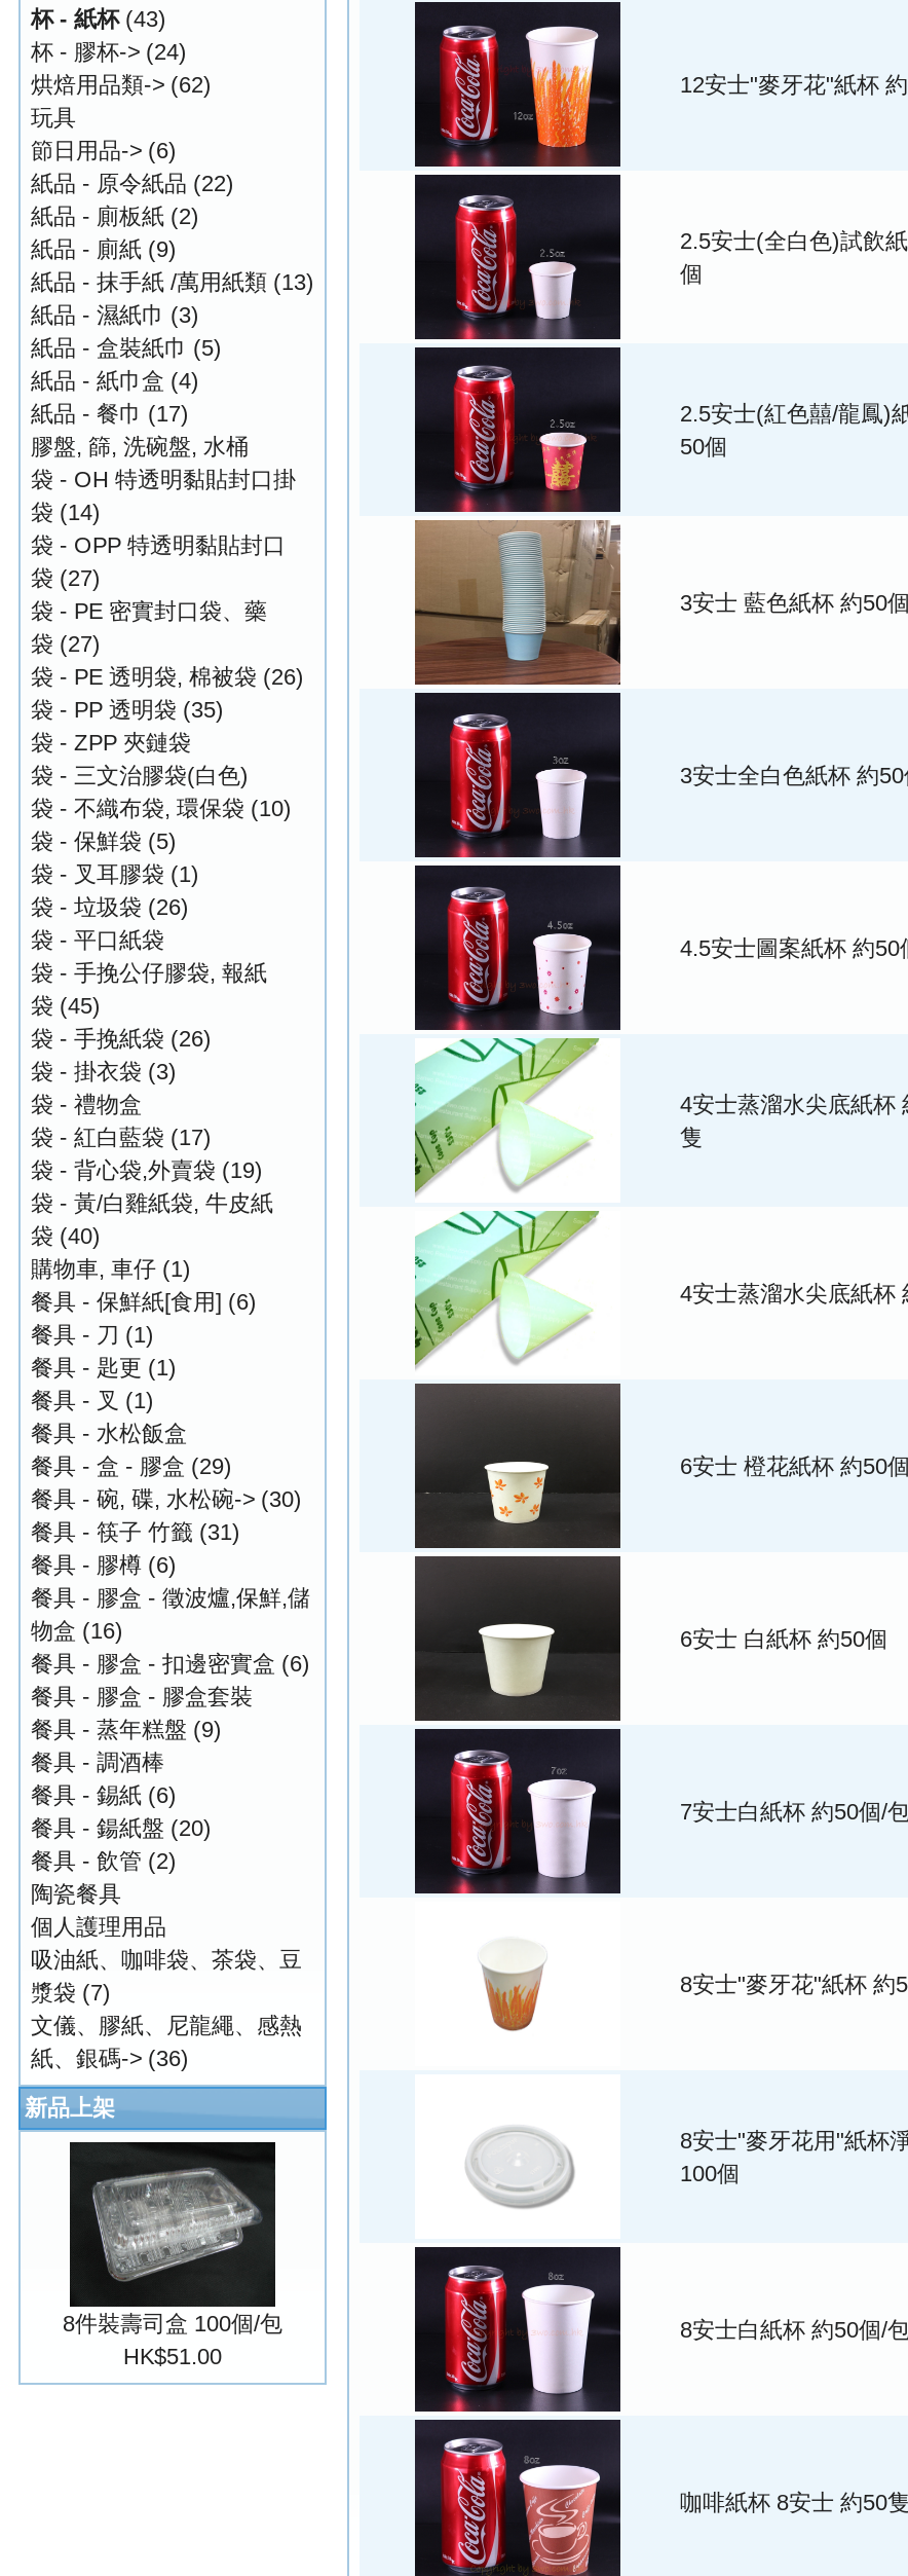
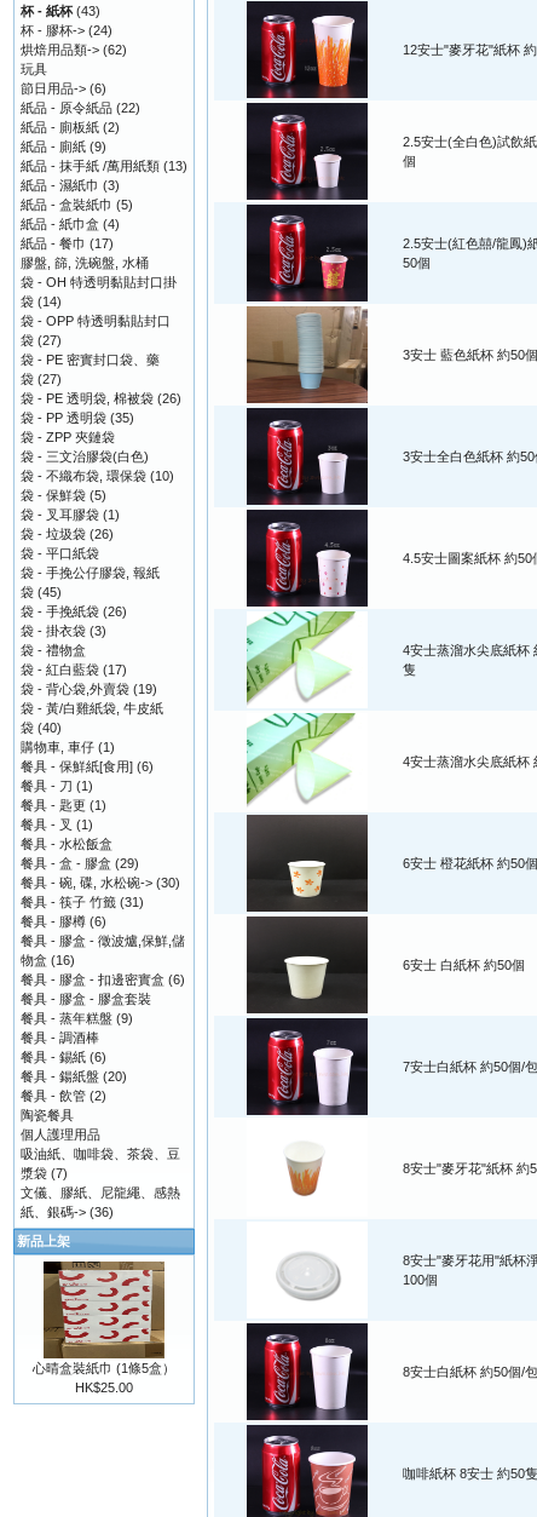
- [image]
- 8件裝壽司盒 100個/包
- HK$51.00
+ [image]
+ 心晴盒裝紙巾 (1條5盒）
+ HK$25.00
